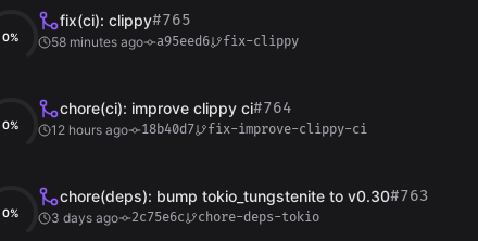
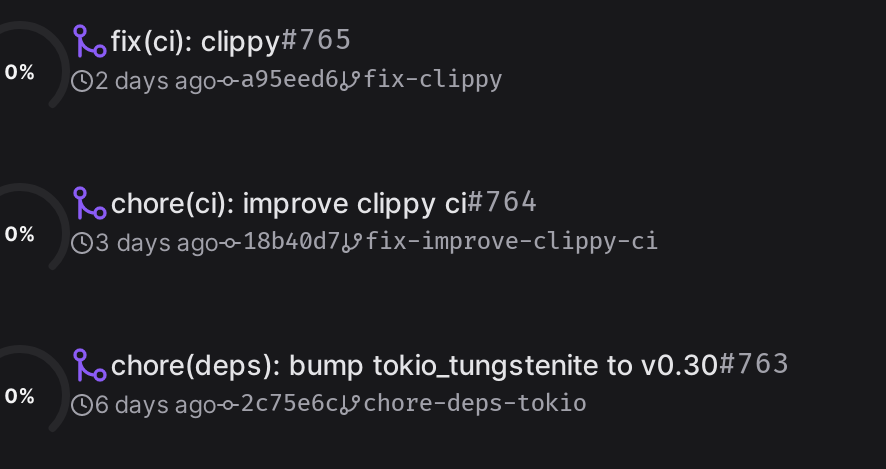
- 58 minutes ago a95eed6 fix-clippy
+ 2 days ago a95eed6 fix-clippy

- 12 hours ago 18b40d7 fix-improve-clippy-ci
+ 3 days ago 18b40d7 fix-improve-clippy-ci

- 3 days ago 2c75e6c chore-deps-tokio
+ 6 days ago 2c75e6c chore-deps-tokio
